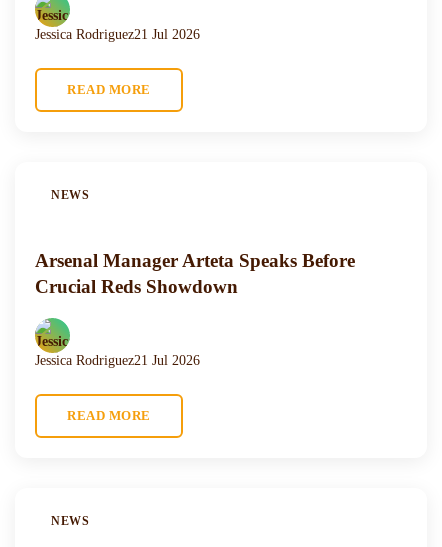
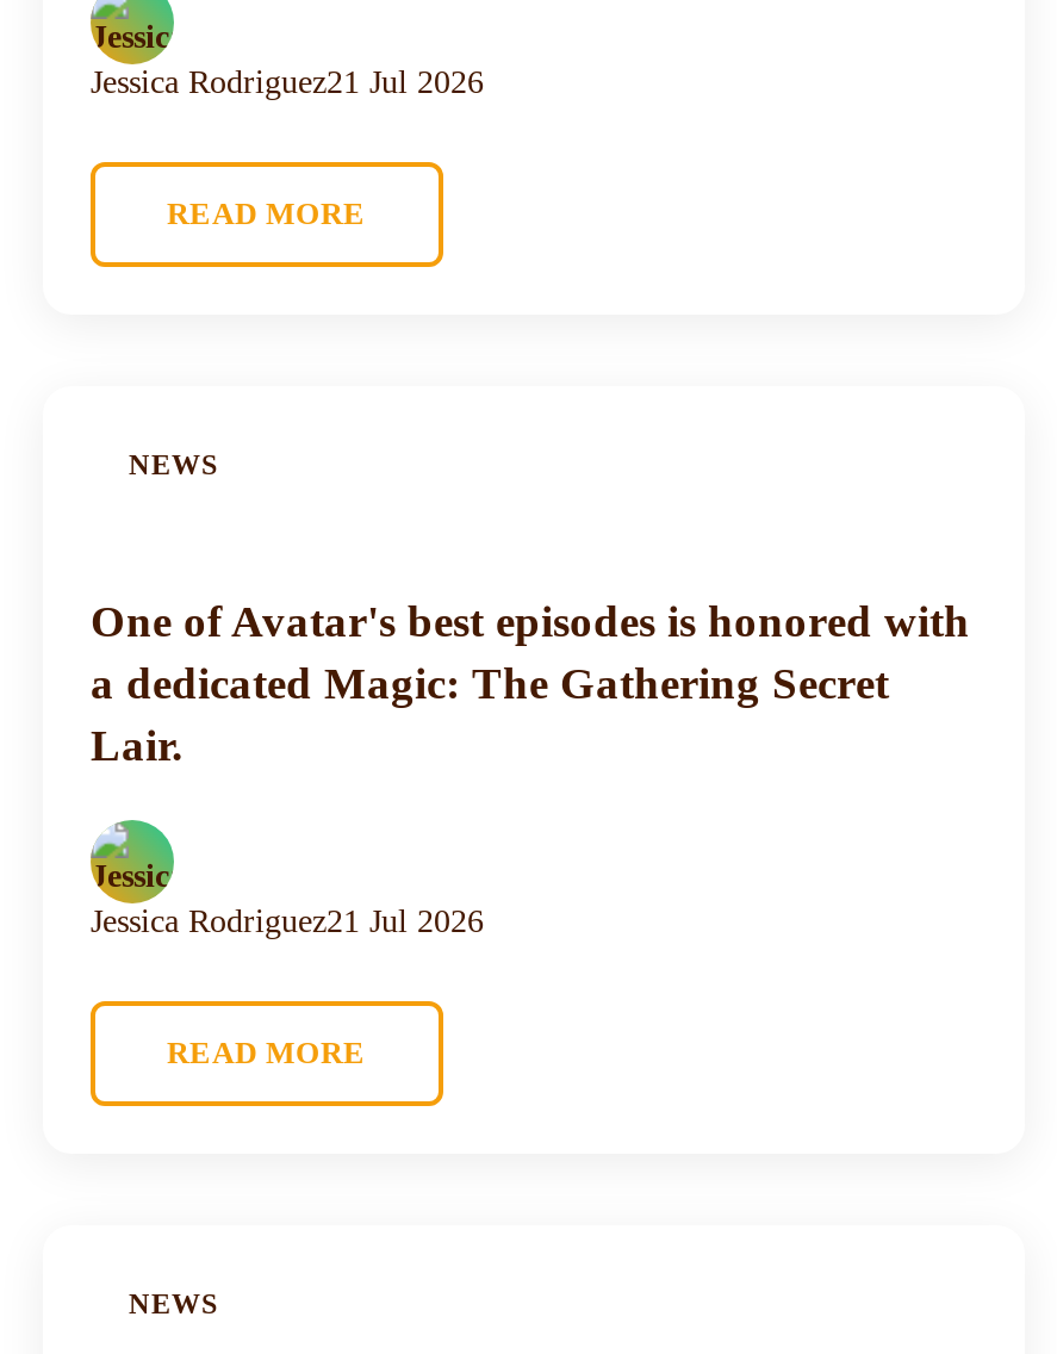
- Arsenal Manager Arteta Speaks Before
- Crucial Reds Showdown
+ One of Avatar's best episodes is honored with
+ a dedicated Magic: The Gathering Secret
+ Lair.
